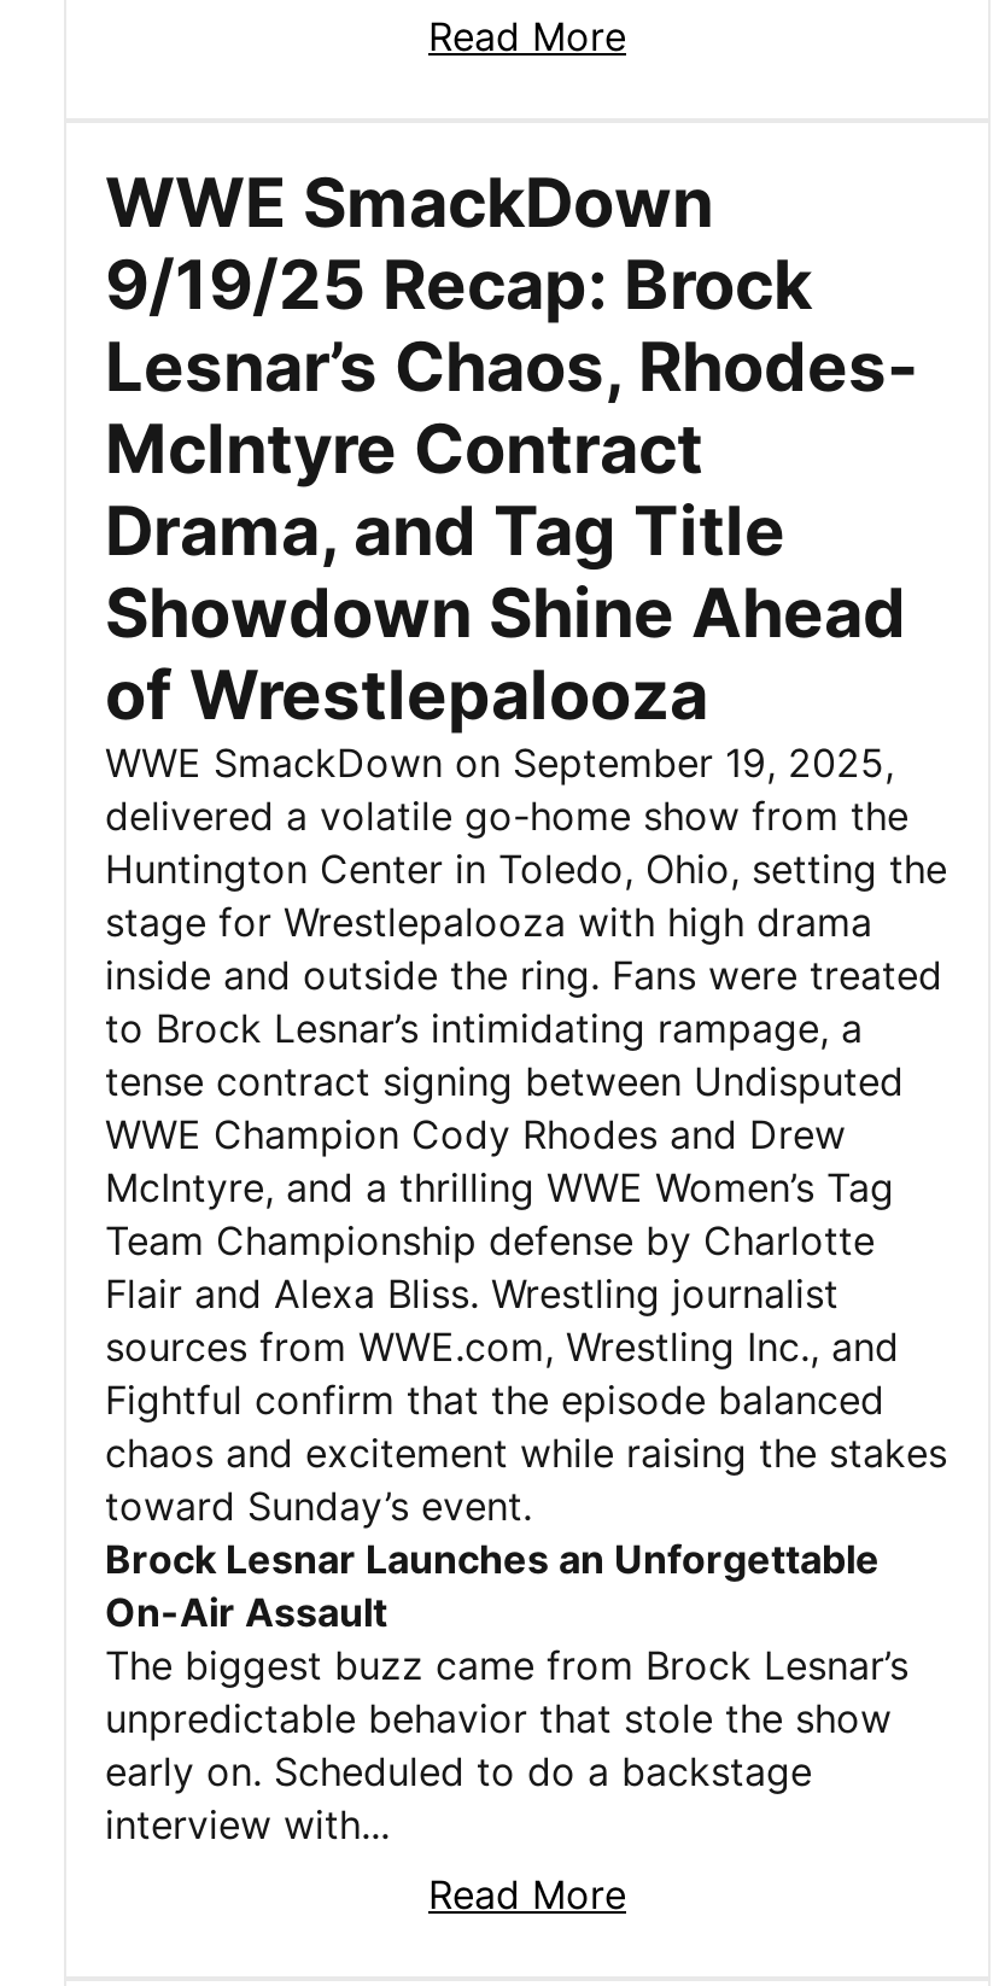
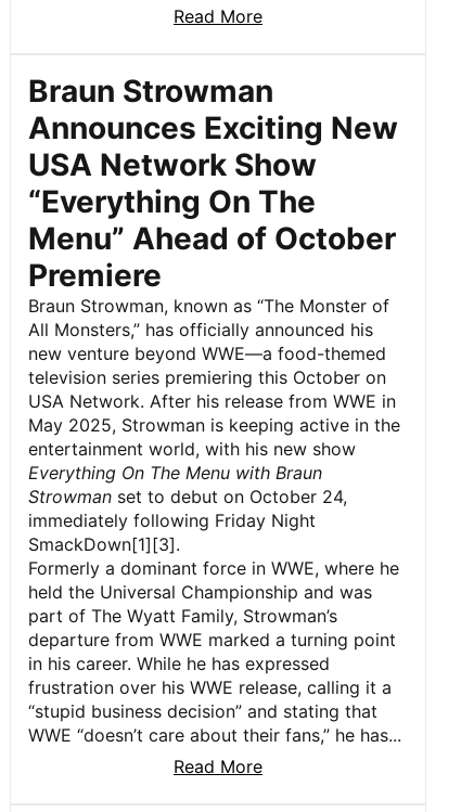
- WWE SmackDown
- 9/19/25 Recap: Brock
- Lesnar’s Chaos, Rhodes-
- McIntyre Contract
- Drama, and Tag Title
- Showdown Shine Ahead
- of Wrestlepalooza
- WWE SmackDown on September 19, 2025,
- delivered a volatile go-home show from the
- Huntington Center in Toledo, Ohio, setting the
- stage for Wrestlepalooza with high drama
- inside and outside the ring. Fans were treated
- to Brock Lesnar’s intimidating rampage, a
- tense contract signing between Undisputed
- WWE Champion Cody Rhodes and Drew
- McIntyre, and a thrilling WWE Women’s Tag
- Team Championship defense by Charlotte
- Flair and Alexa Bliss. Wrestling journalist
- sources from WWE.com, Wrestling Inc., and
- Fightful confirm that the episode balanced
- chaos and excitement while raising the stakes
- toward Sunday’s event.
- Brock Lesnar Launches an Unforgettable
- On-Air Assault
- The biggest buzz came from Brock Lesnar’s
- unpredictable behavior that stole the show
- early on. Scheduled to do a backstage
- interview with...
+ Braun Strowman
+ Announces Exciting New
+ USA Network Show
+ “Everything On The
+ Menu” Ahead of October
+ Premiere
+ Braun Strowman, known as “The Monster of
+ All Monsters,” has officially announced his
+ new venture beyond WWE—a food-themed
+ television series premiering this October on
+ USA Network. After his release from WWE in
+ May 2025, Strowman is keeping active in the
+ entertainment world, with his new show
+ Everything On The Menu with Braun
+ Strowman set to debut on October 24,
+ immediately following Friday Night
+ SmackDown[1][3].
+ Formerly a dominant force in WWE, where he
+ held the Universal Championship and was
+ part of The Wyatt Family, Strowman’s
+ departure from WWE marked a turning point
+ in his career. While he has expressed
+ frustration over his WWE release, calling it a
+ “stupid business decision” and stating that
+ WWE “doesn’t care about their fans,” he has...
